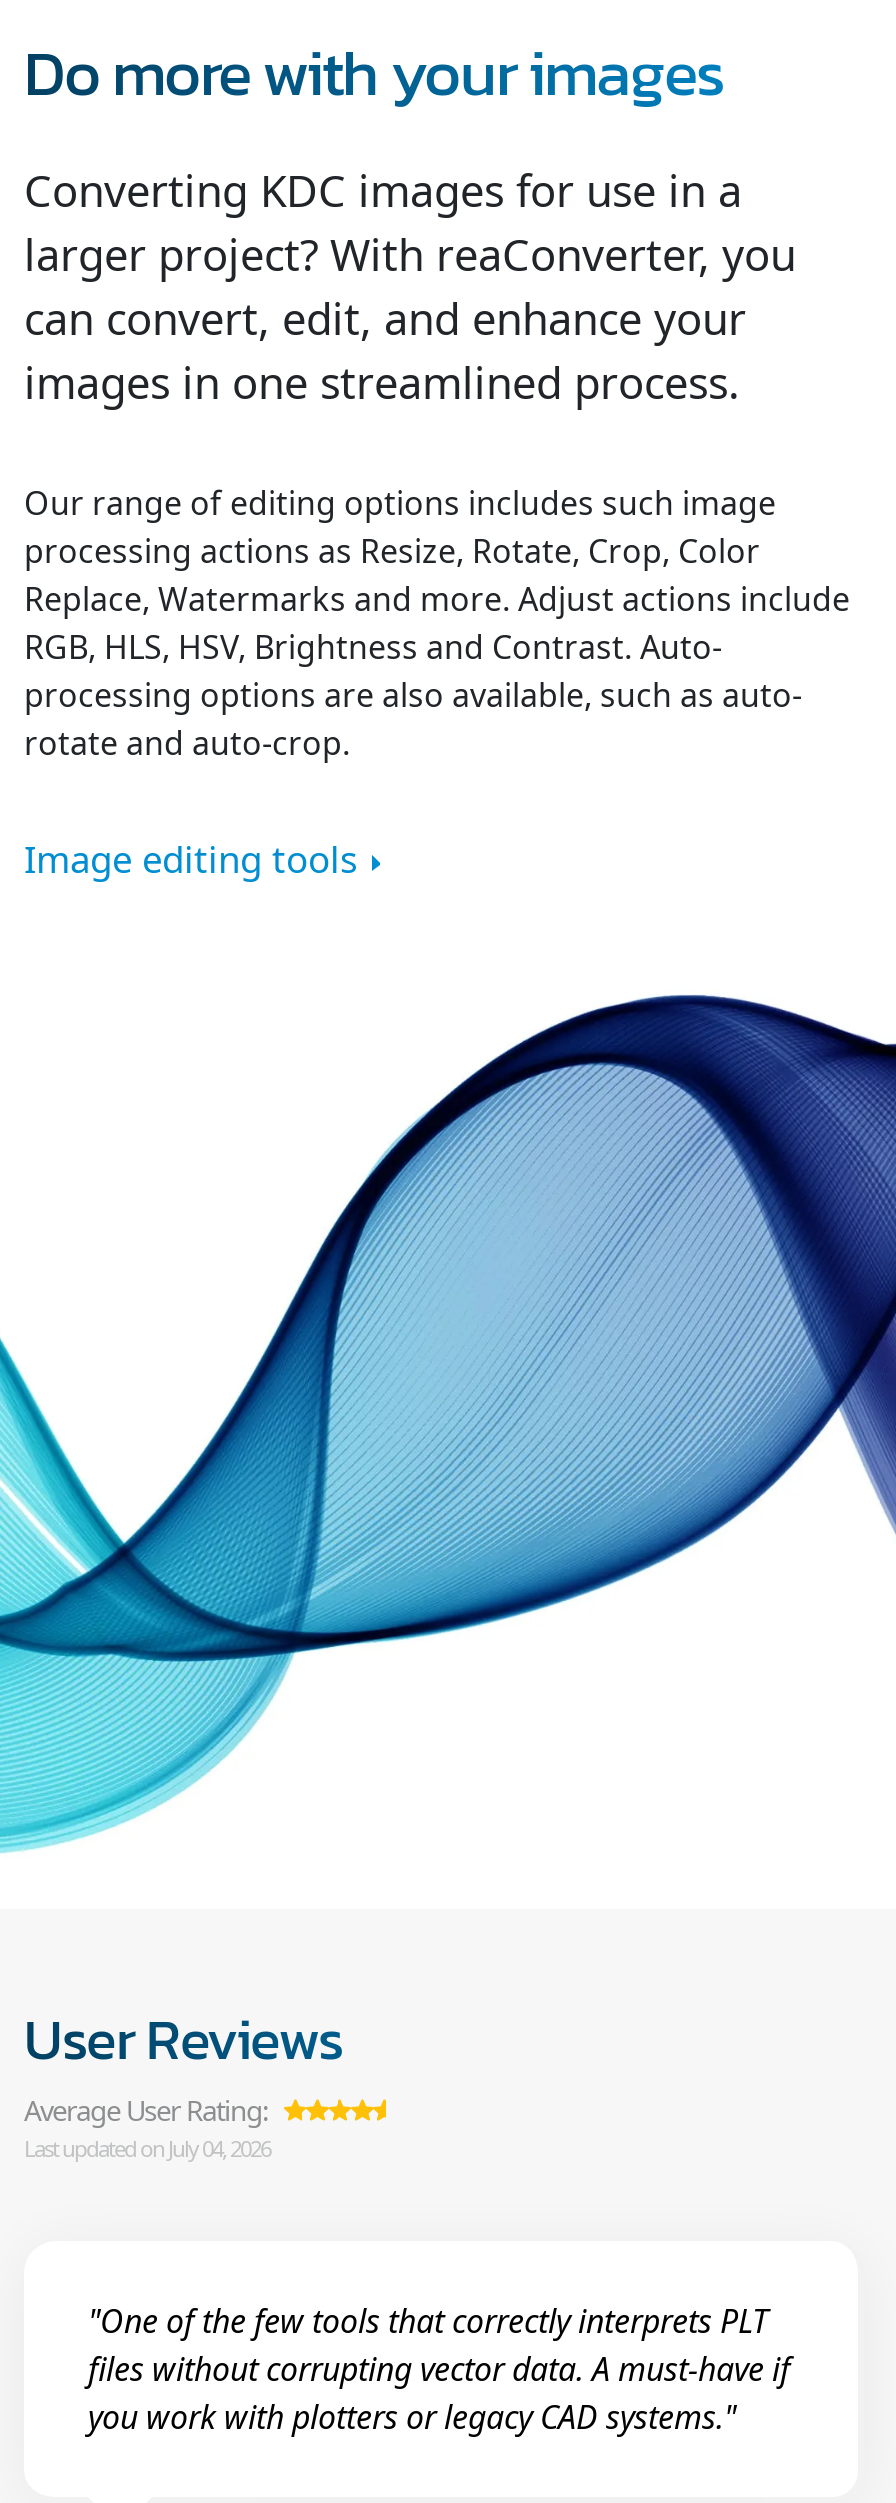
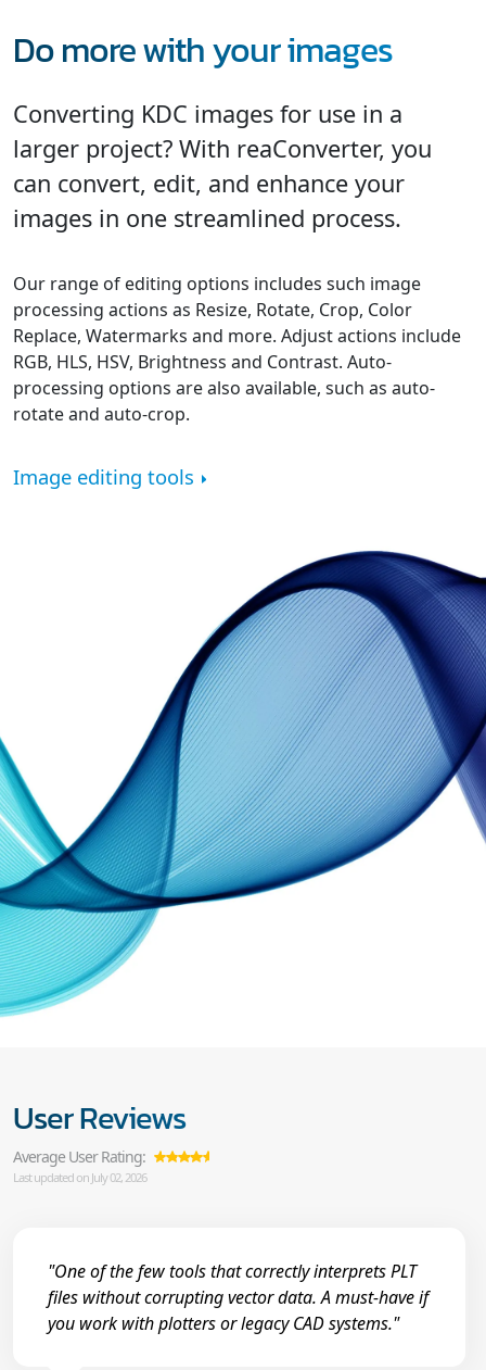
- Last updated on July 04, 2026
+ Last updated on July 02, 2026
